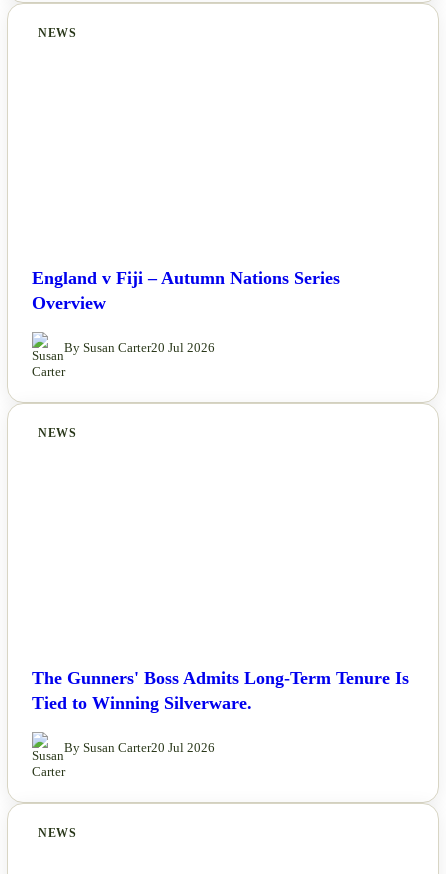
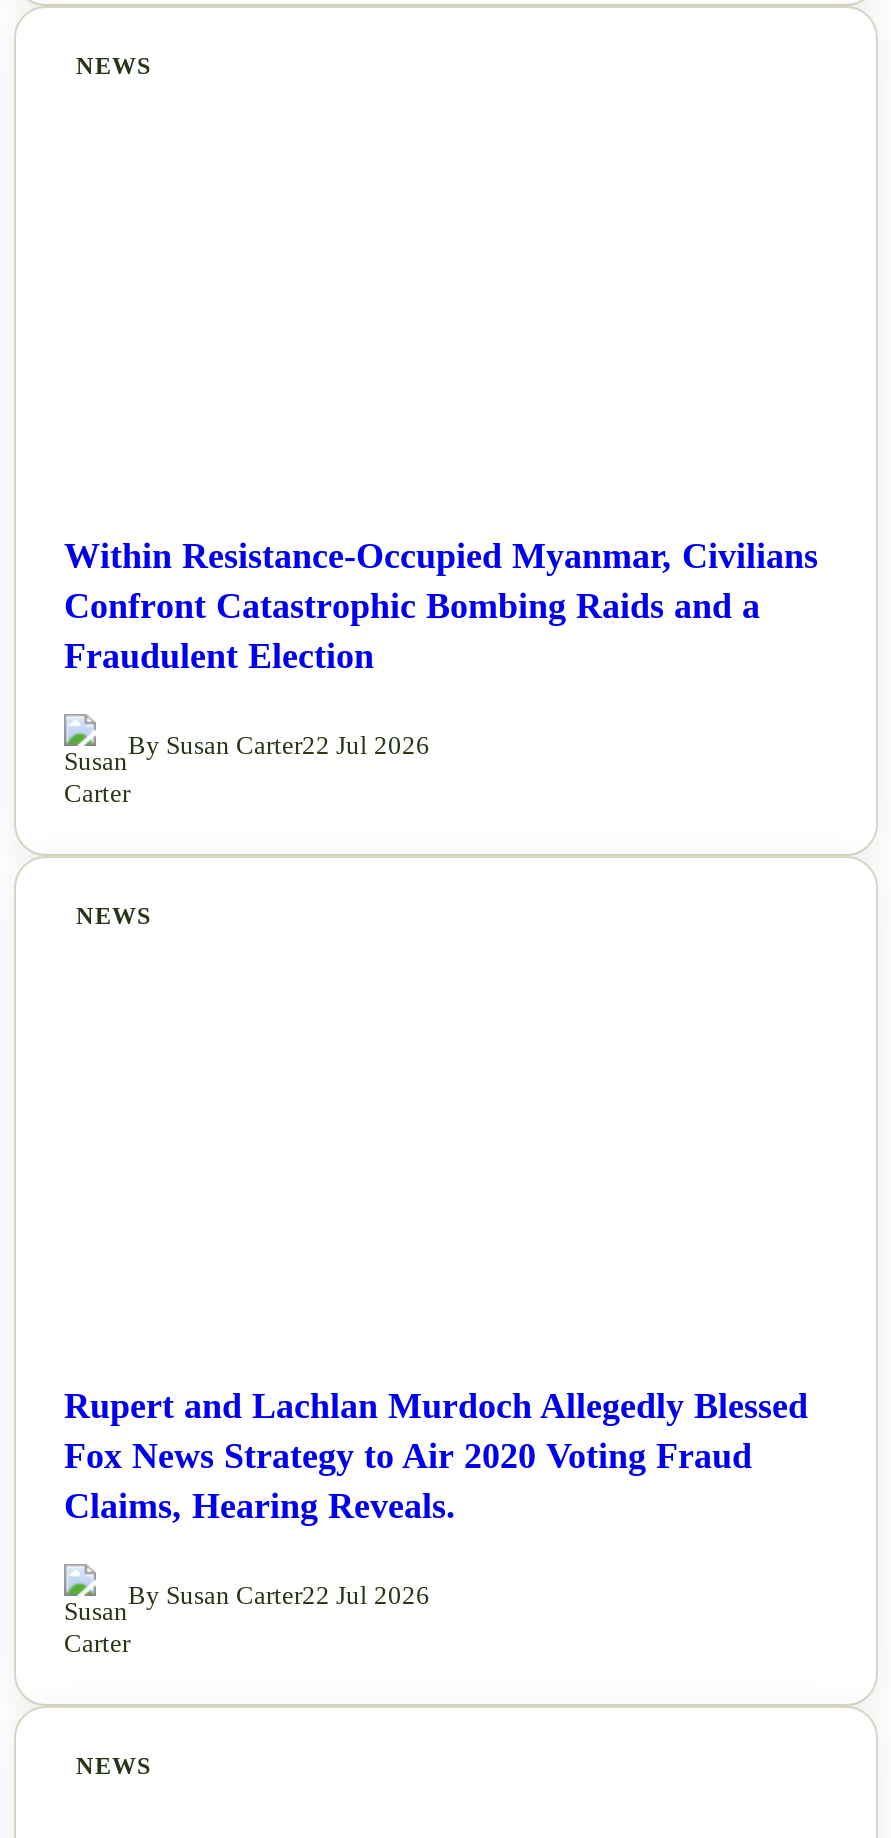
- England v Fiji – Autumn Nations Series
- Overview
+ Within Resistance-Occupied Myanmar, Civilians
+ Confront Catastrophic Bombing Raids and a
+ Fraudulent Election

- By Susan Carter20 Jul 2026
+ By Susan Carter22 Jul 2026

- The Gunners' Boss Admits Long-Term Tenure Is
- Tied to Winning Silverware.
+ Rupert and Lachlan Murdoch Allegedly Blessed
+ Fox News Strategy to Air 2020 Voting Fraud
+ Claims, Hearing Reveals.

- By Susan Carter20 Jul 2026
+ By Susan Carter22 Jul 2026
